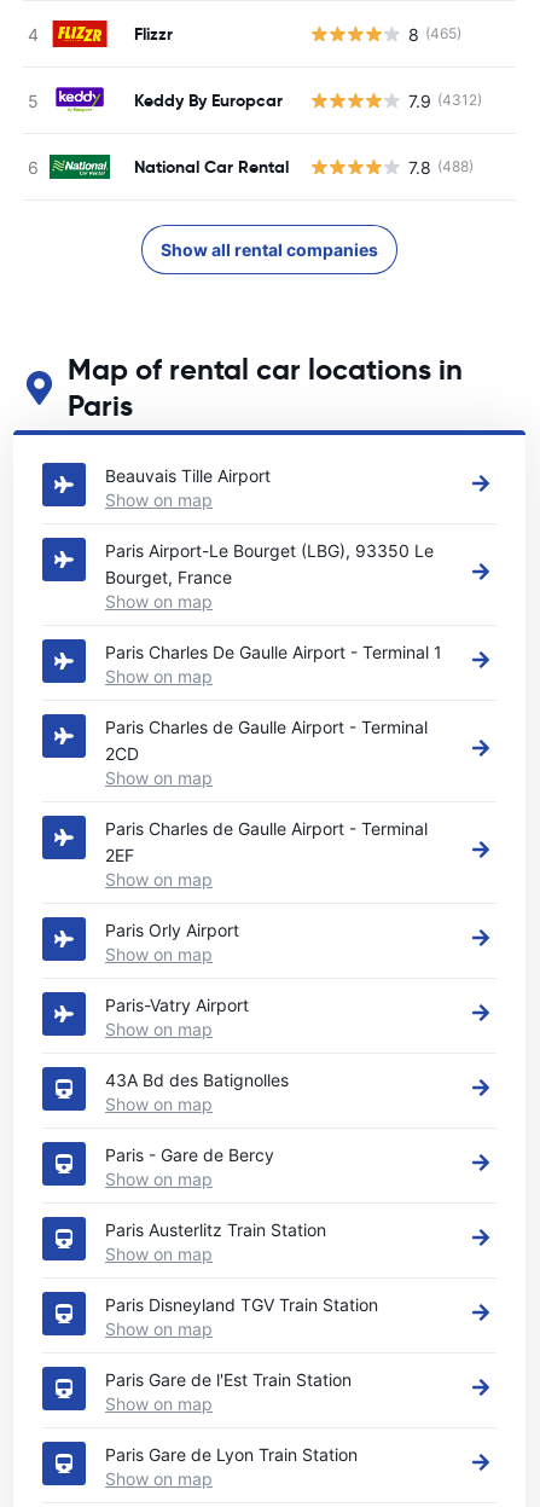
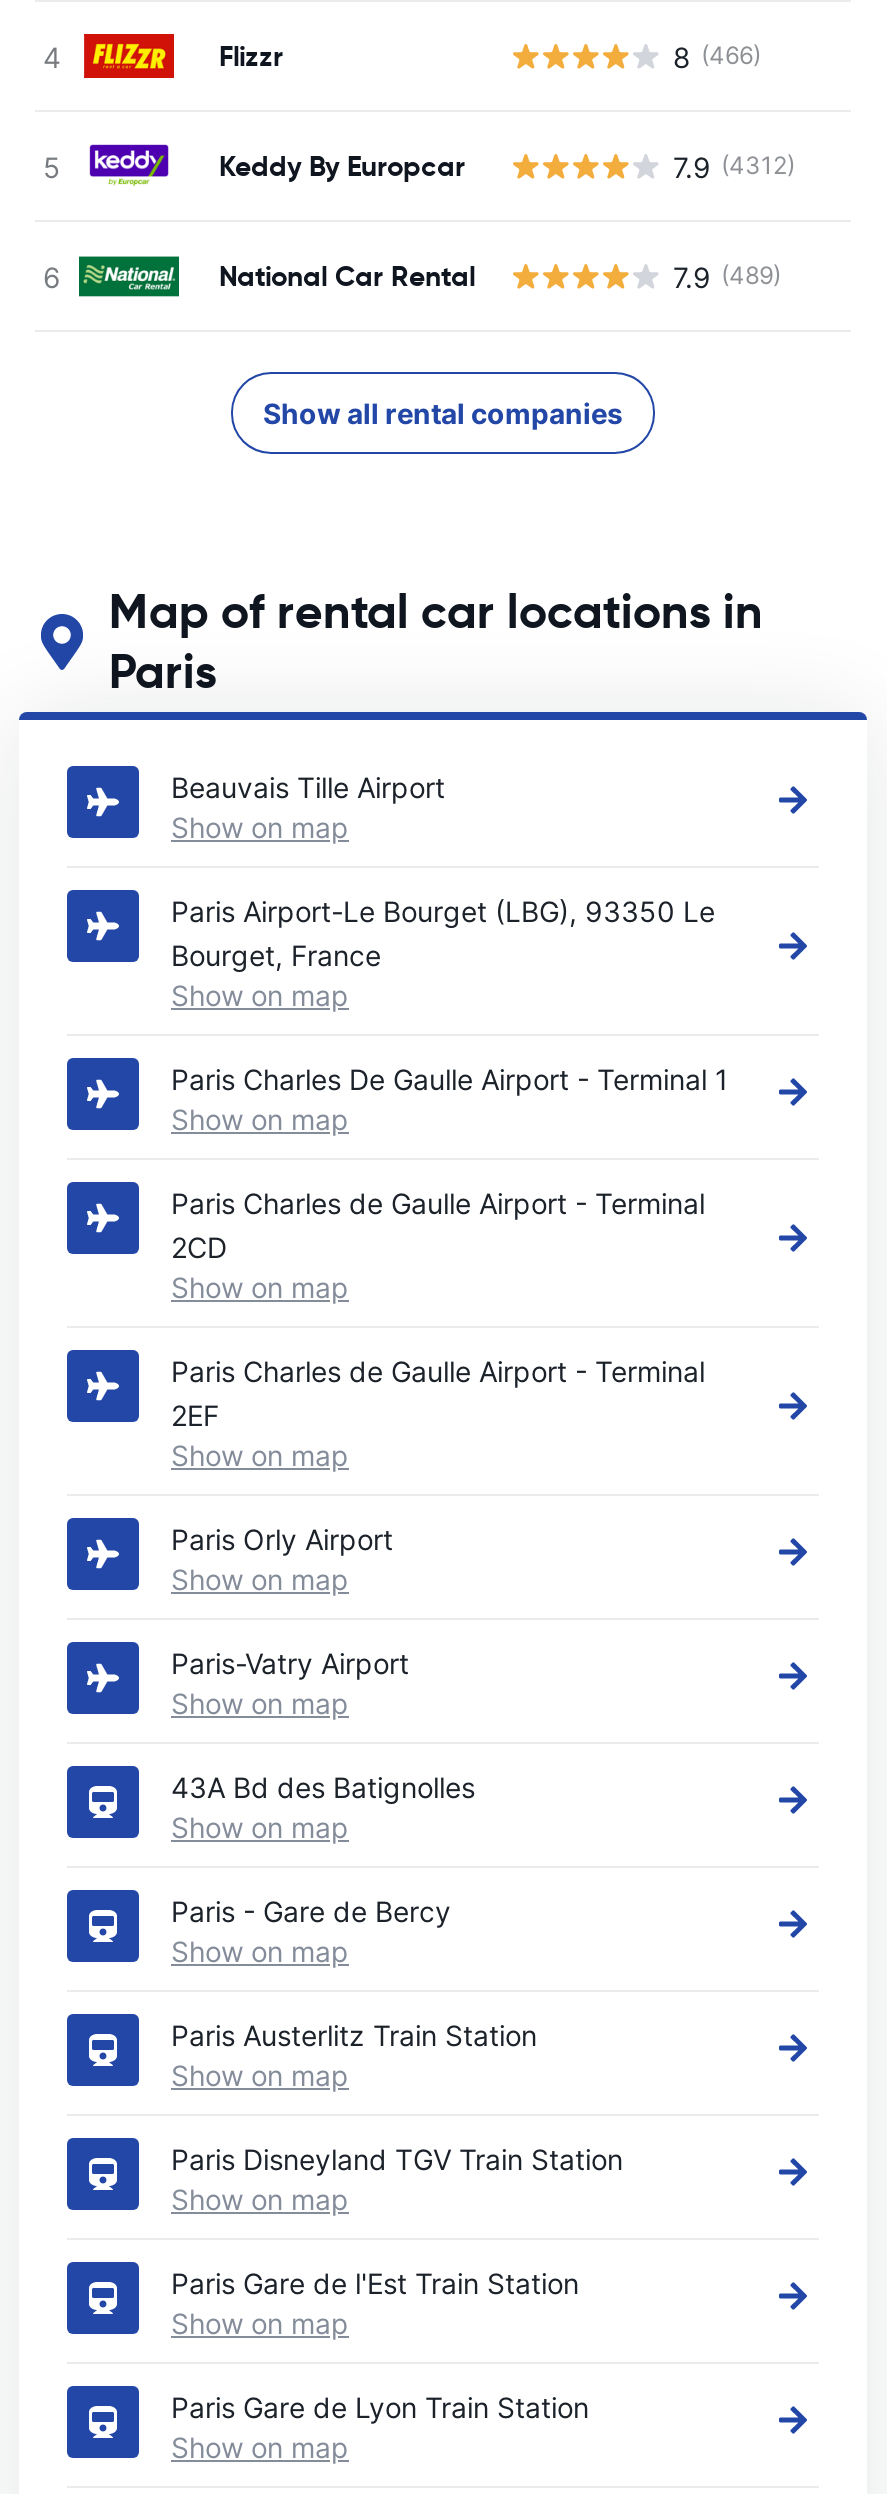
- 8 (465)
+ 8 (466)

- 7.8 (488)
+ 7.9 (489)
